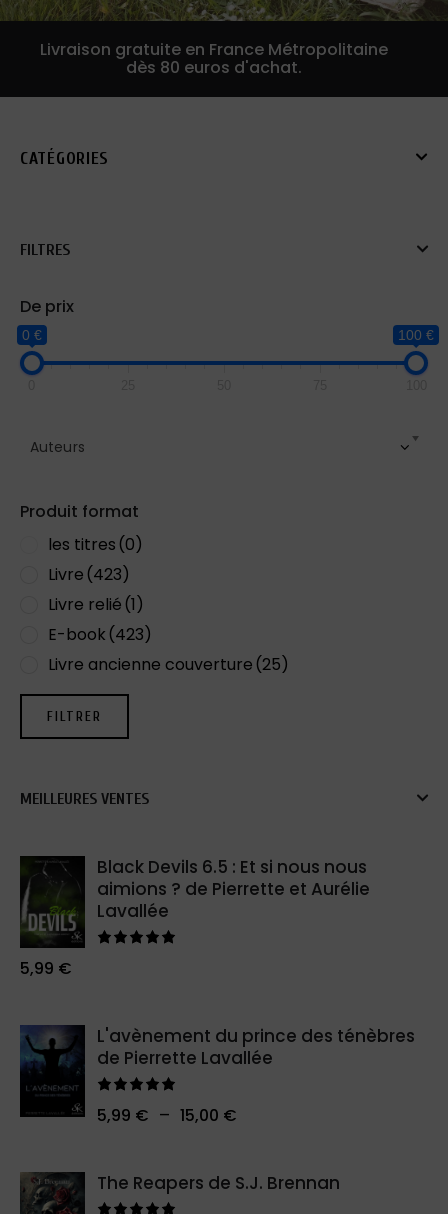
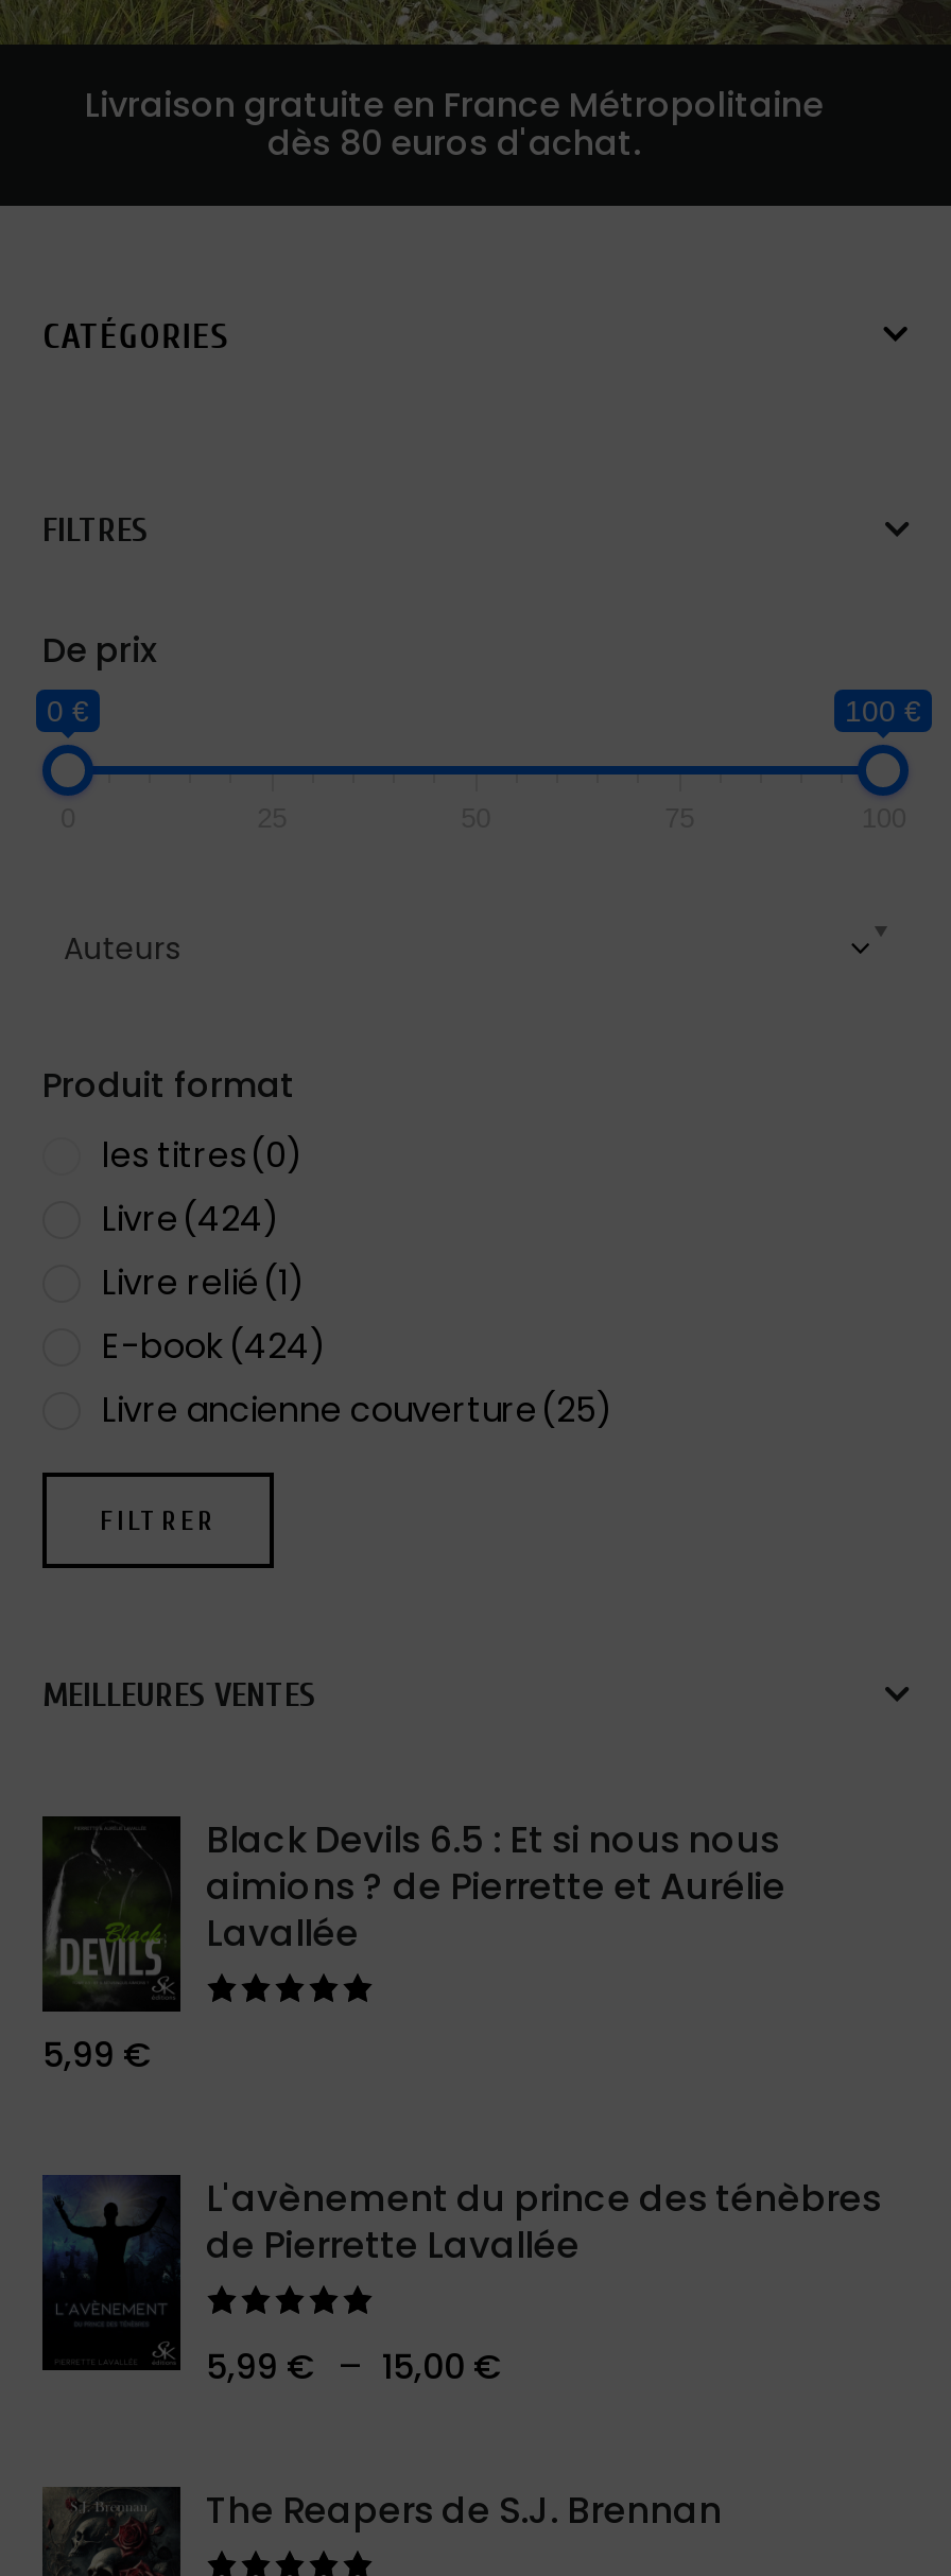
- Livre (423)
+ Livre (424)

- E-book (423)
+ E-book (424)
